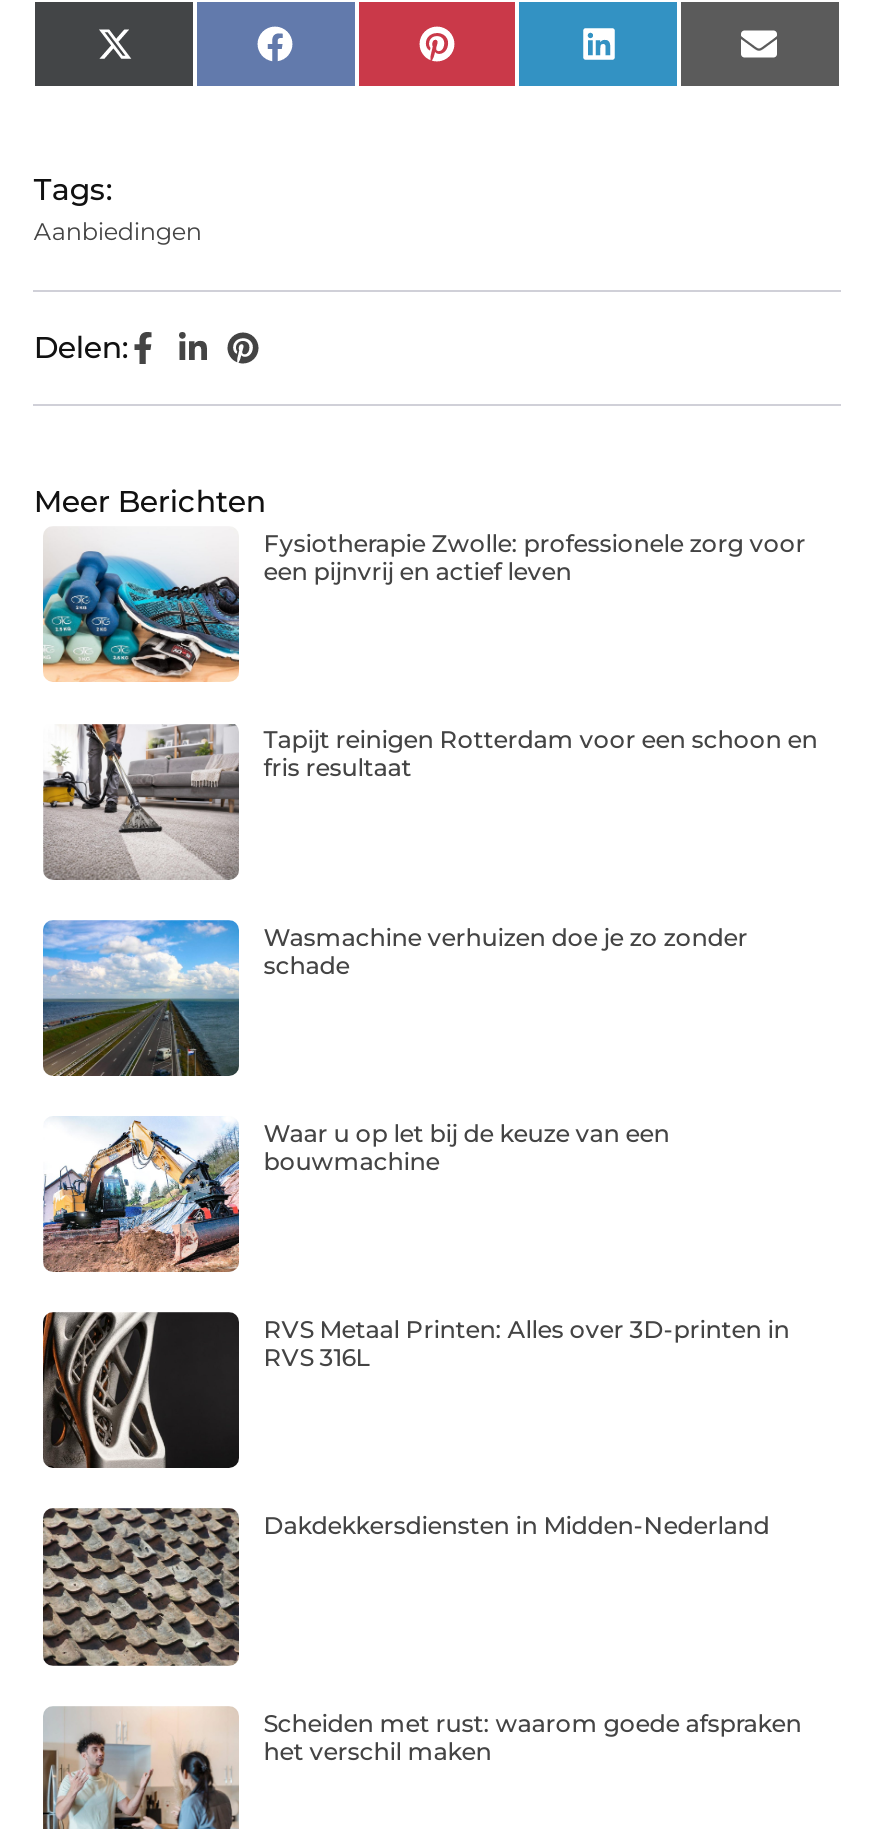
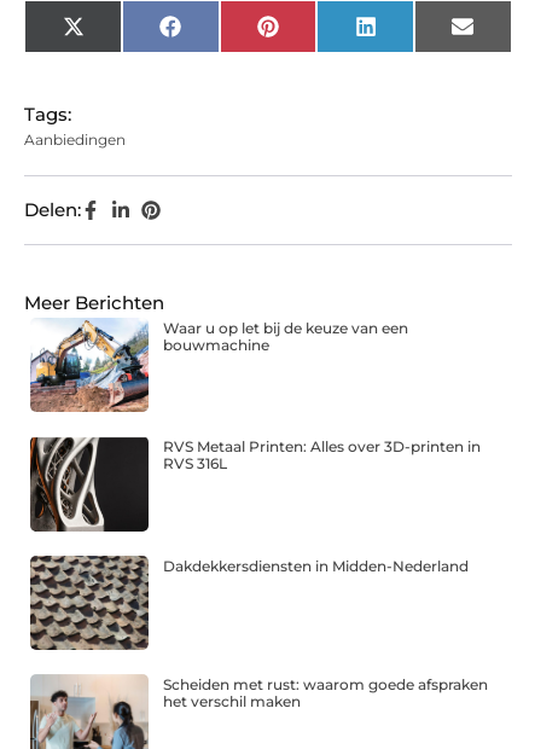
- [image]
- Fysiotherapie Zwolle: professionele zorg voor
- een pijnvrij en actief leven

- [image]
- Tapijt reinigen Rotterdam voor een schoon en
- fris resultaat

- [image]
- Wasmachine verhuizen doe je zo zonder
- schade
